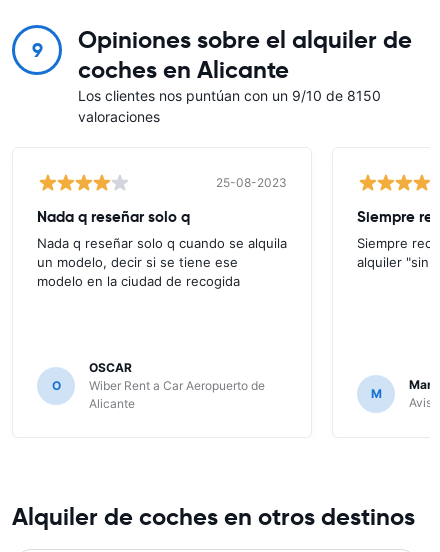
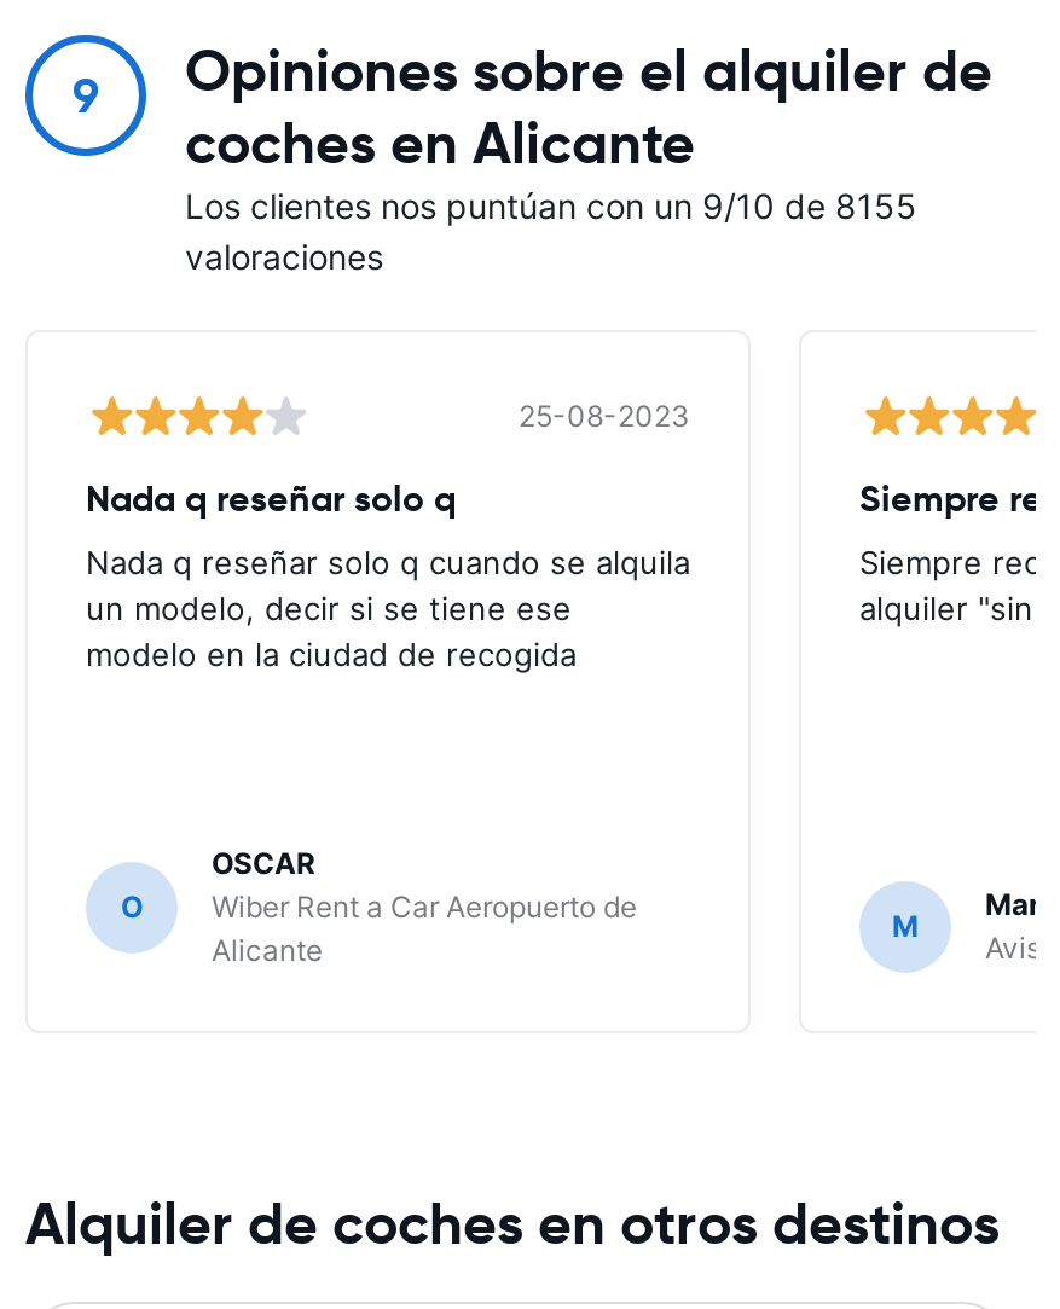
- Los clientes nos puntúan con un 9/10 de 8150
+ Los clientes nos puntúan con un 9/10 de 8155
